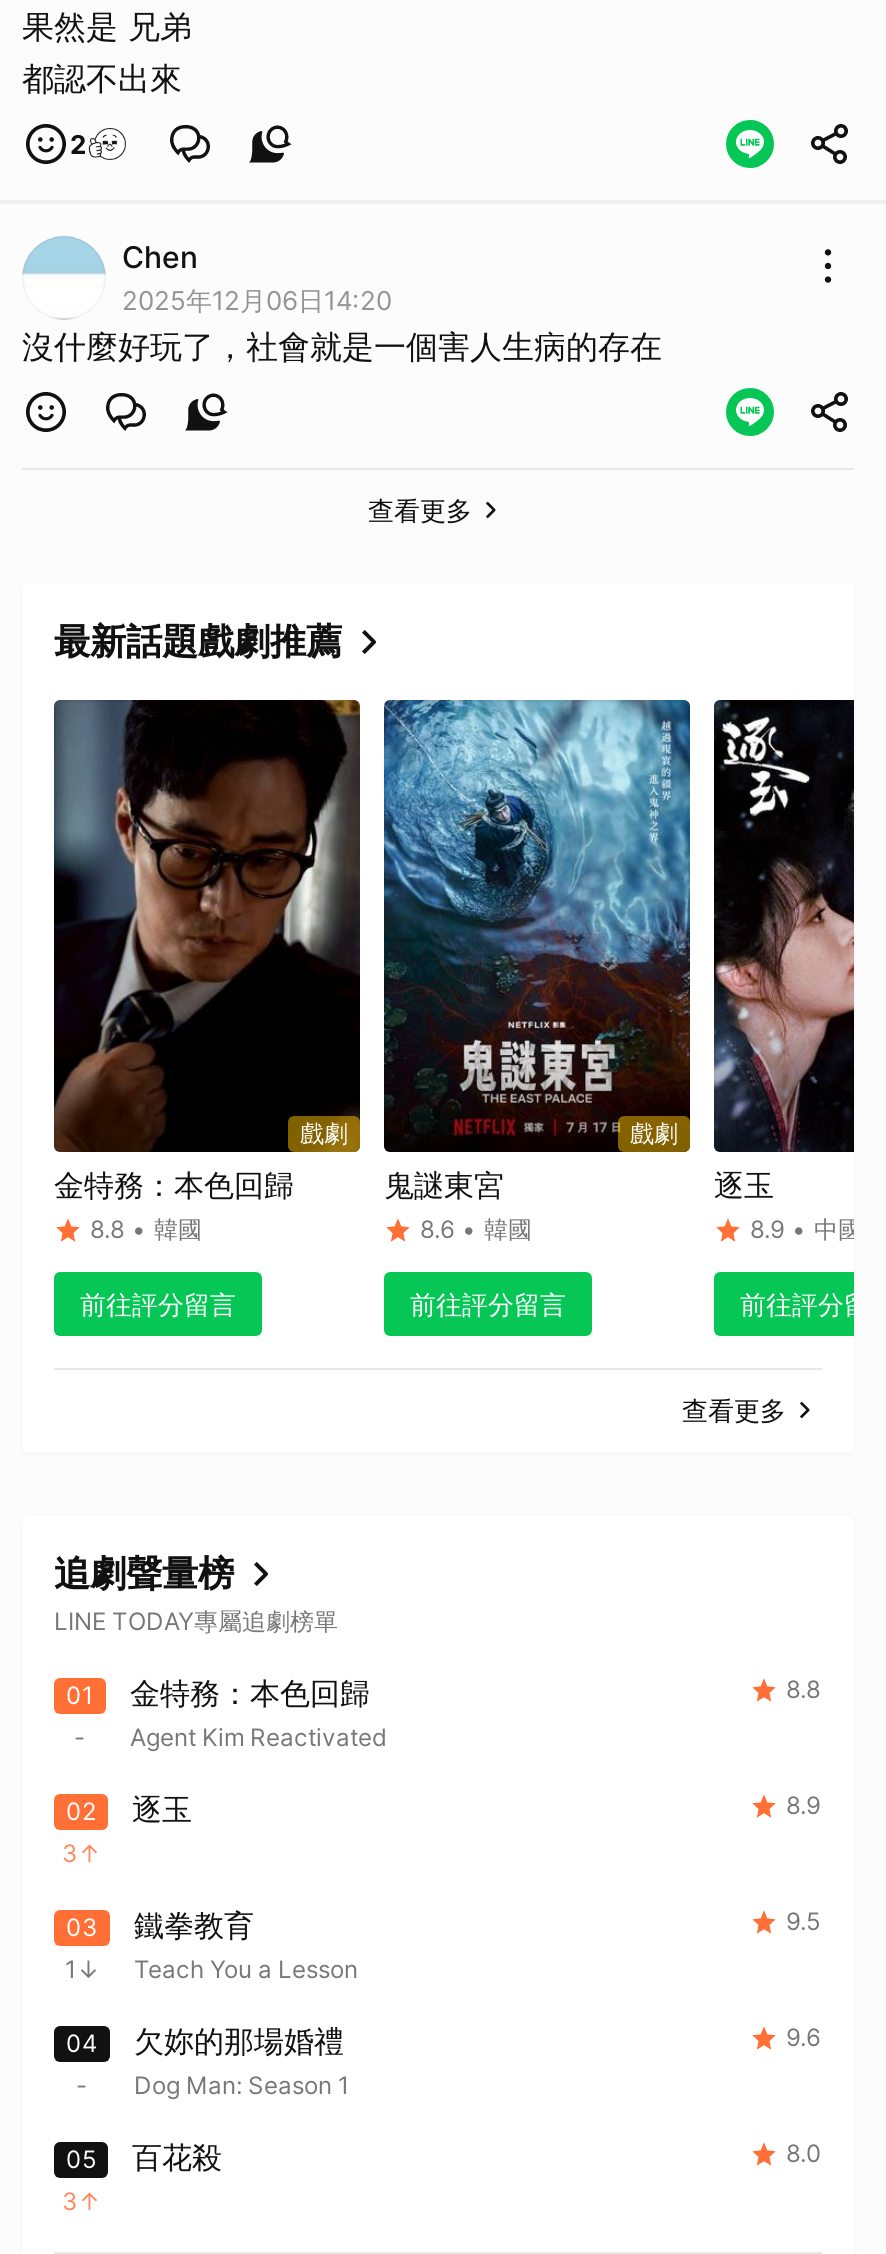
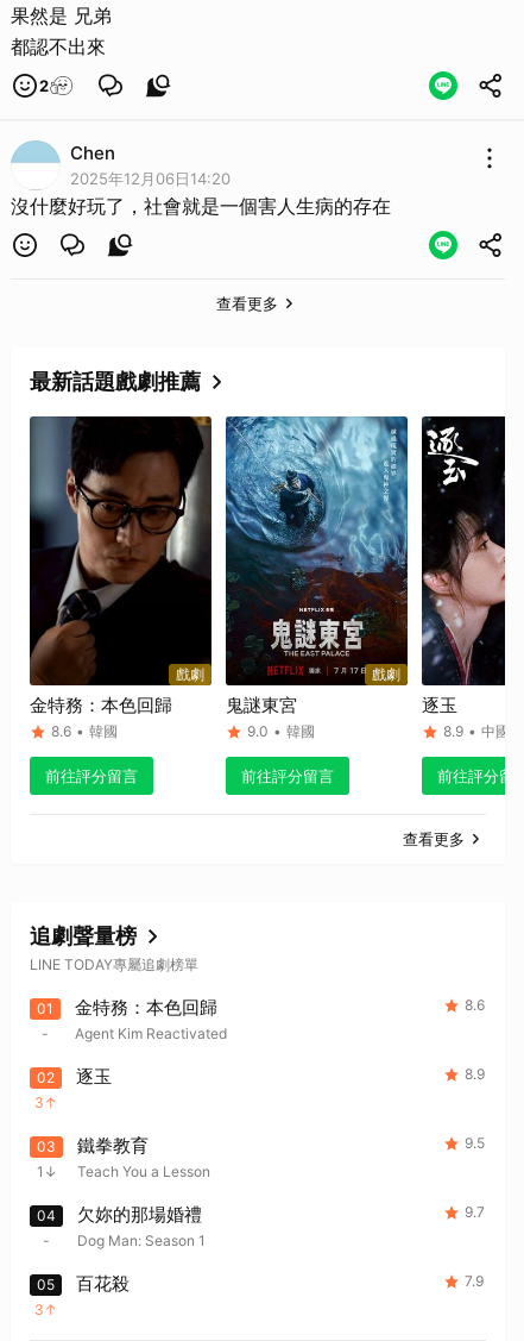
- 8.8 • 韓國
+ 8.6 • 韓國

- 8.6 • 韓國
+ 9.0 • 韓國

- 8.8
+ 8.6

- 9.6
+ 9.7

- 8.0
+ 7.9
